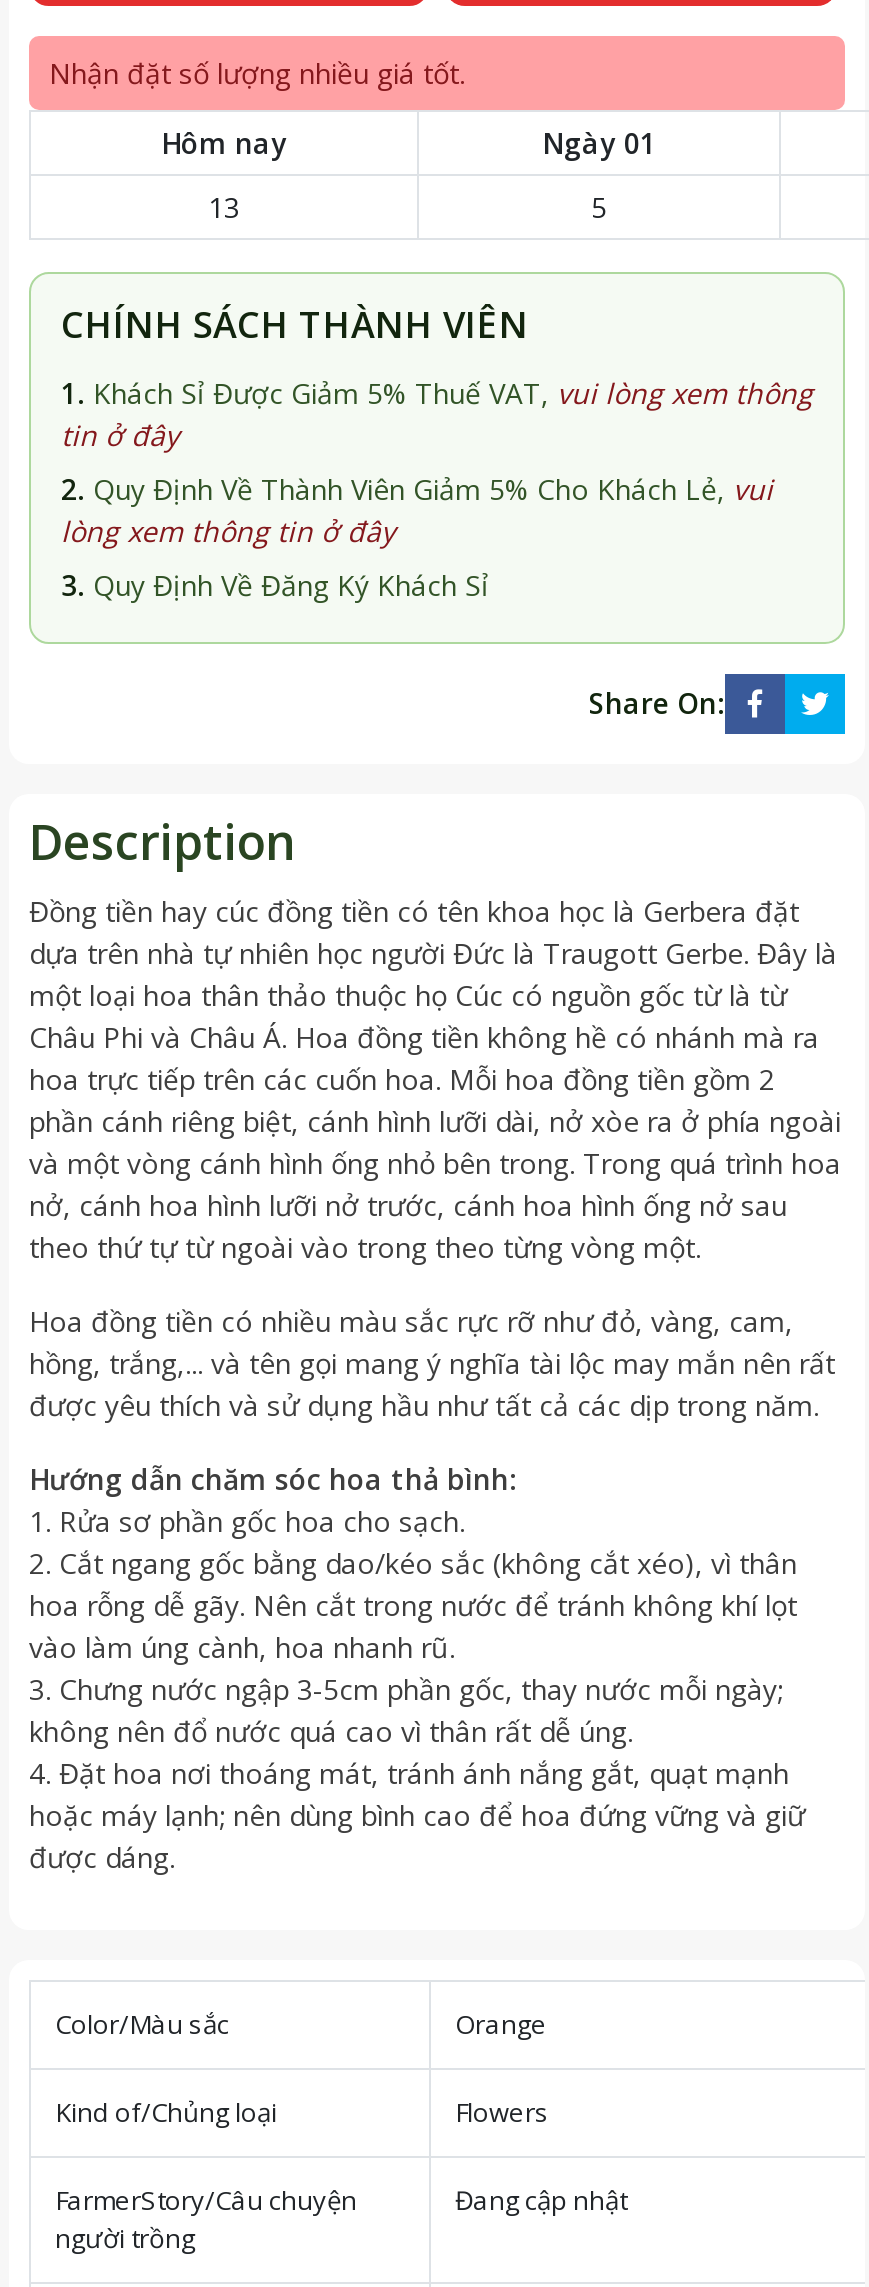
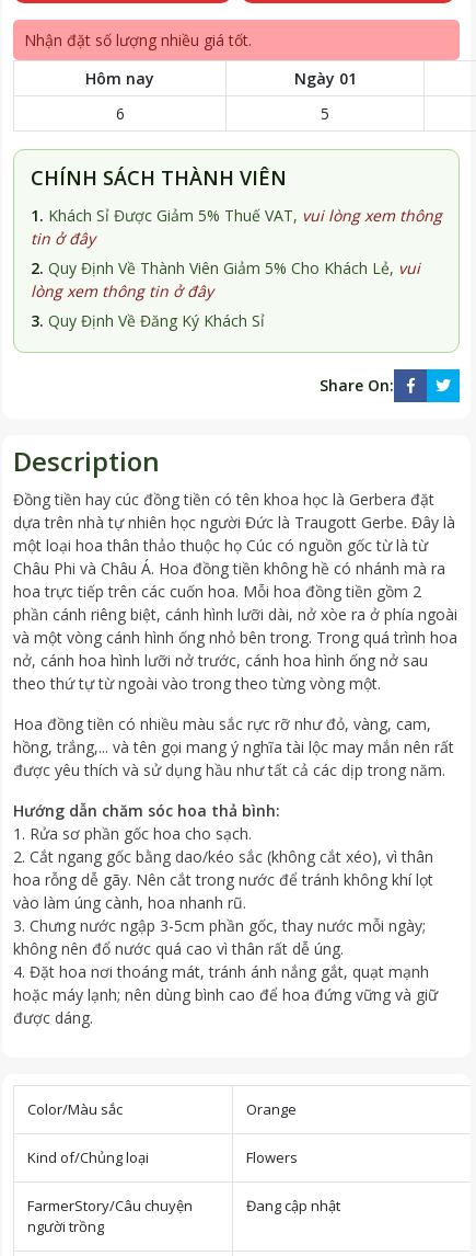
- 13
+ 6
